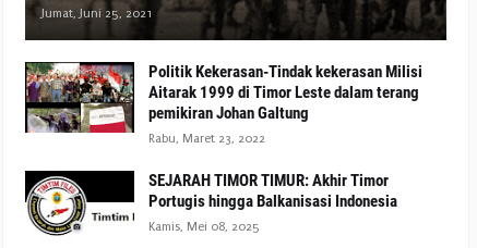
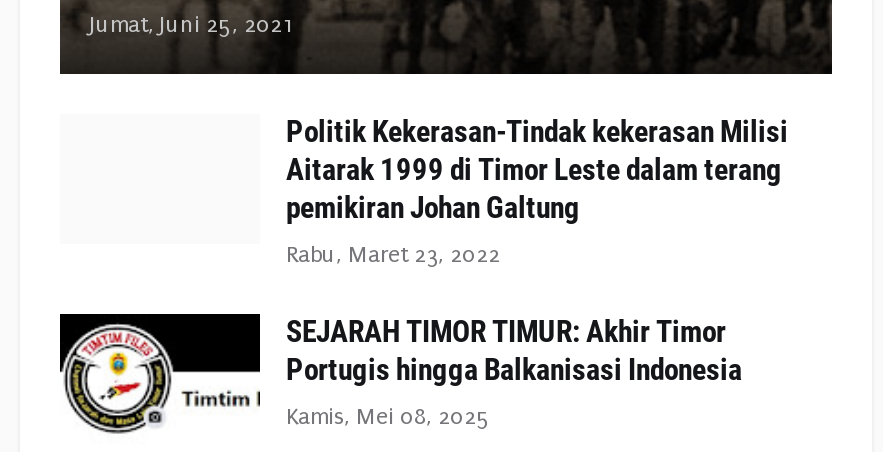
- [image]
